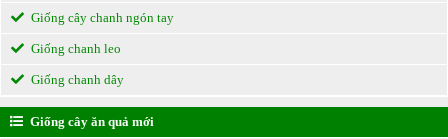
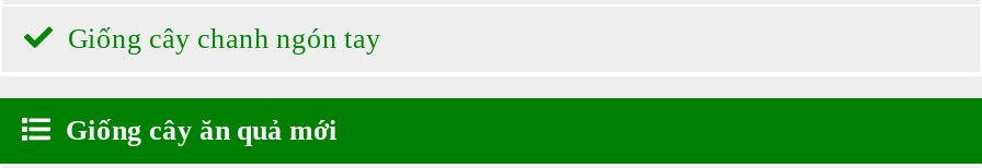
- Giống chanh leo
- Giống chanh dây
